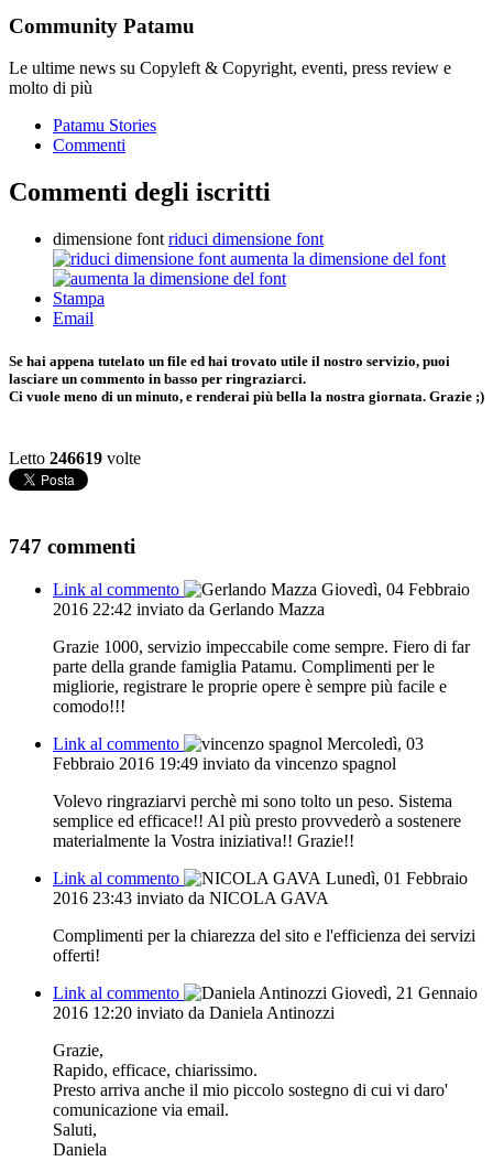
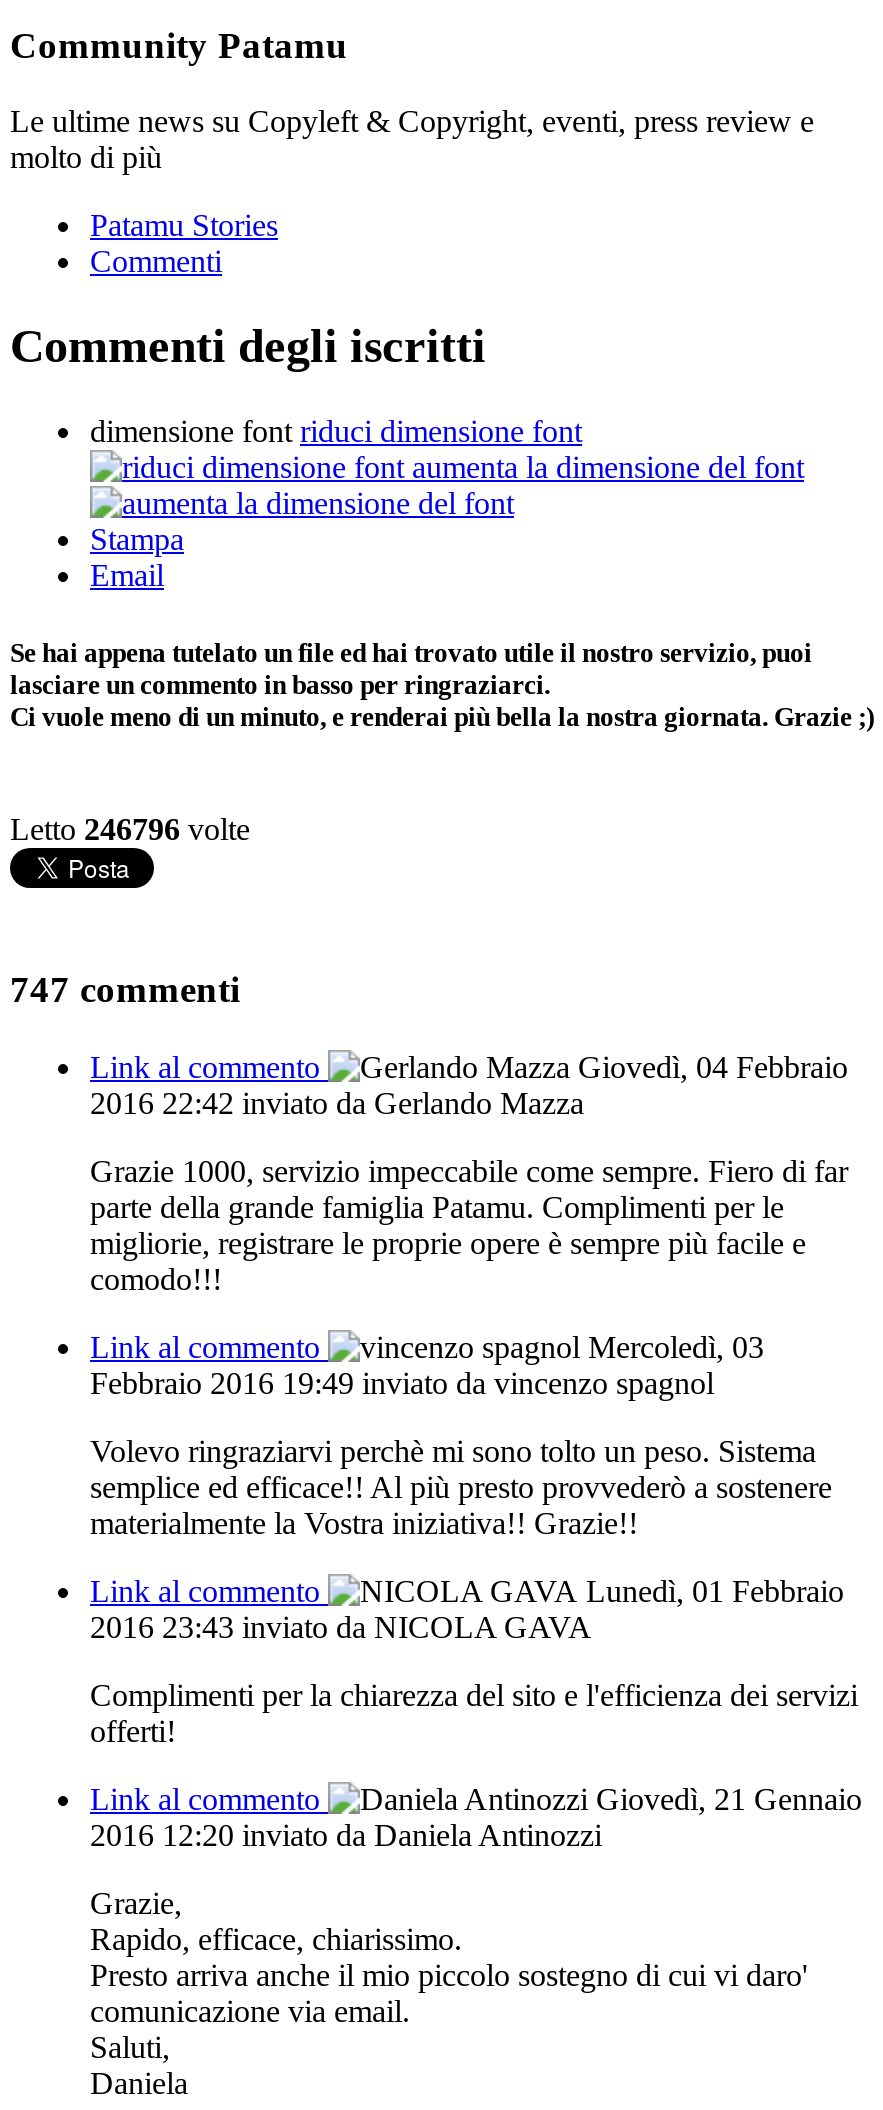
- Letto 246619 volte
+ Letto 246796 volte
